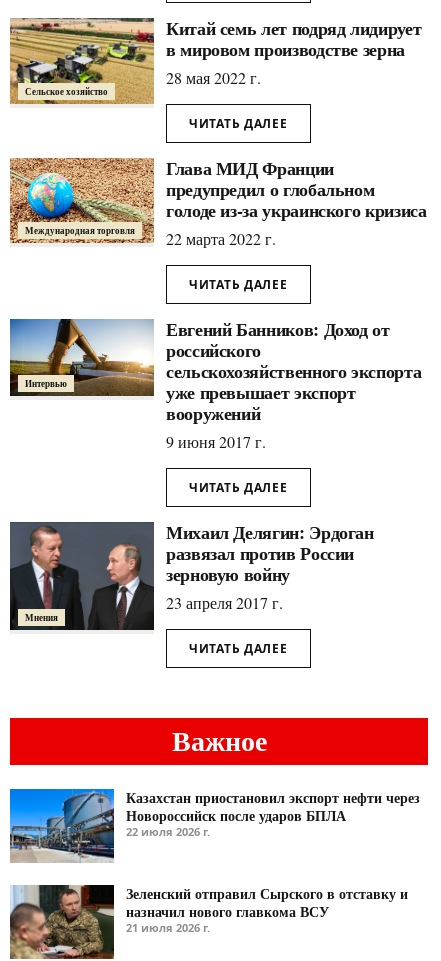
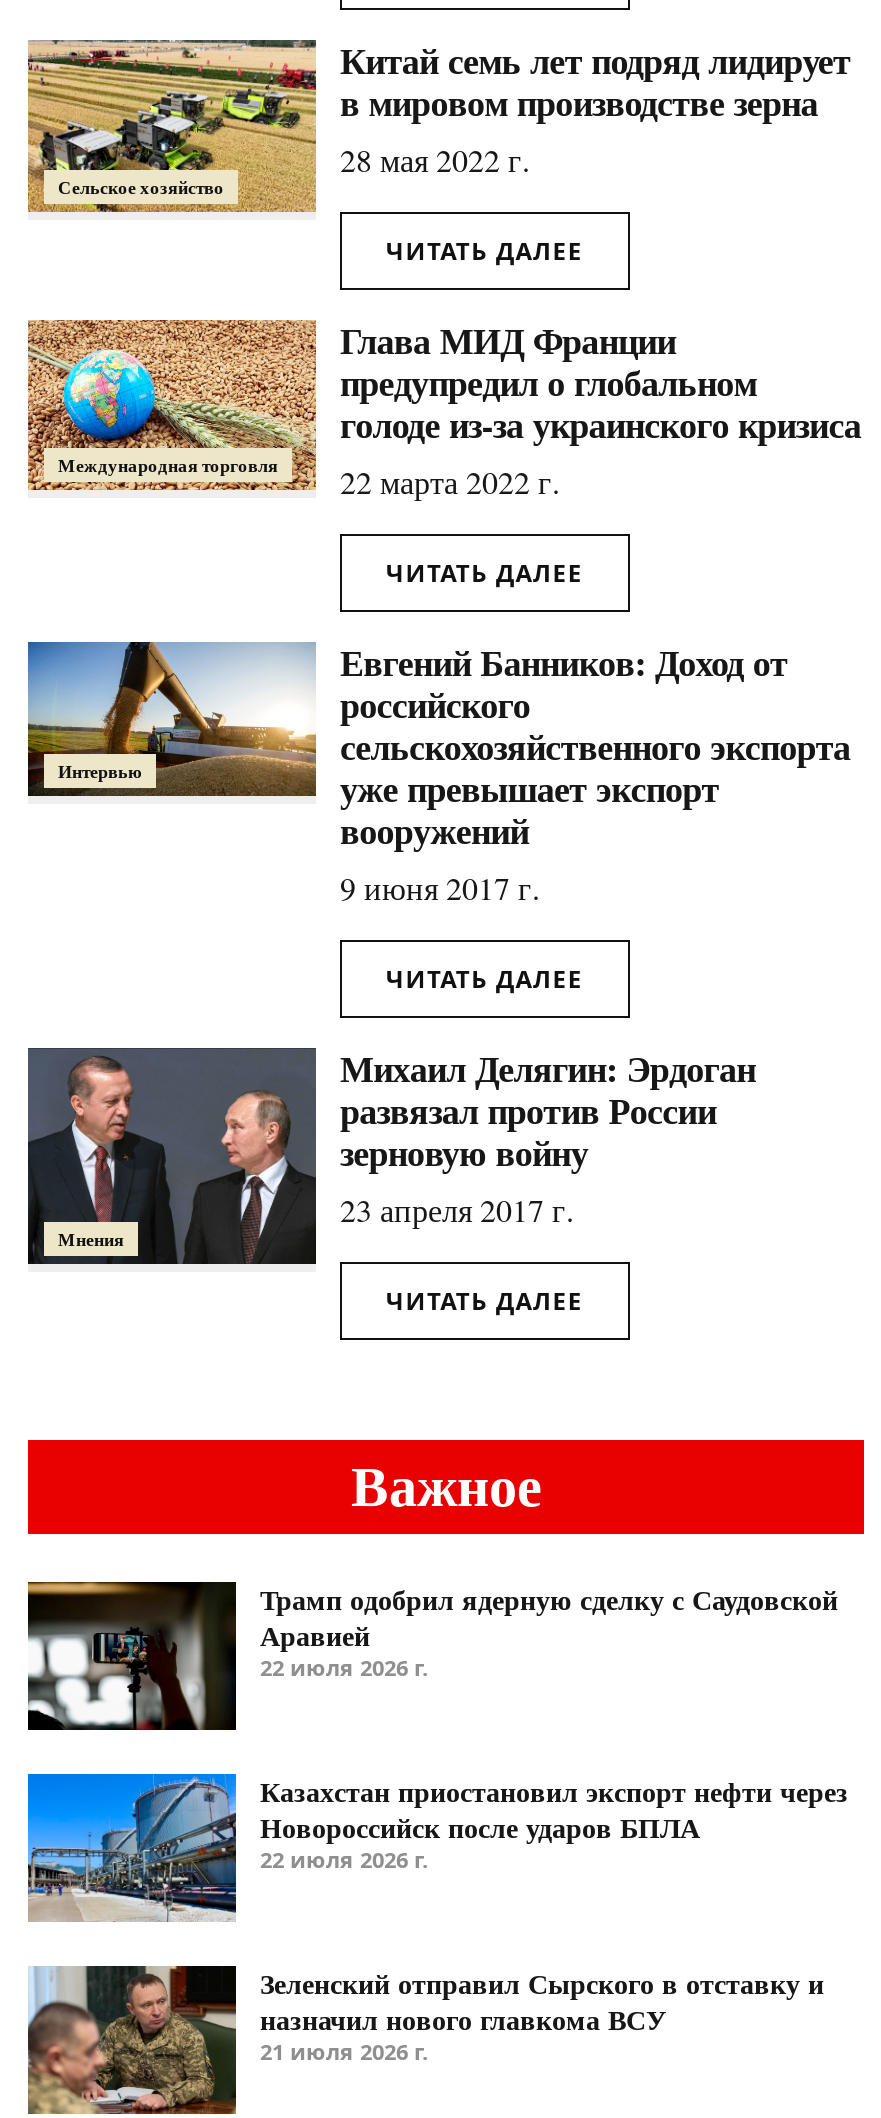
+ [image]
+ Трамп одобрил ядерную сделку с Саудовской
+ Аравией
+ 22 июля 2026 г.
